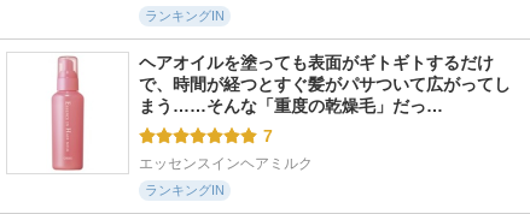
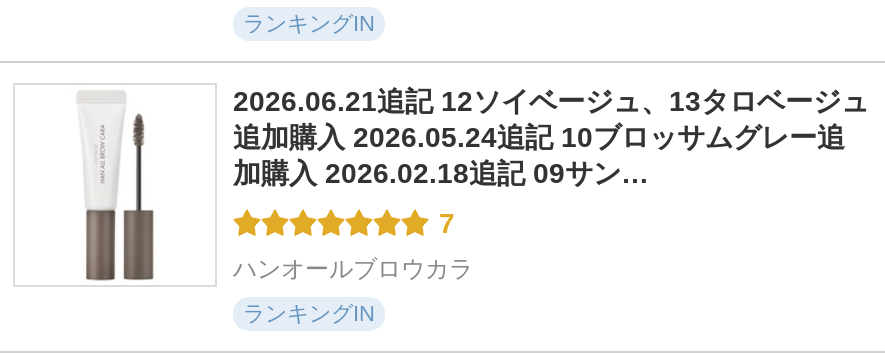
- [image]
- ヘアオイルを塗っても表面がギトギトするだけ
- で、時間が経つとすぐ髪がパサついて広がってし
- まう……そんな「重度の乾燥毛」だっ…
+ [image]
+ 2026.06.21追記 12ソイベージュ、13タロベージュ
+ 追加購入 2026.05.24追記 10ブロッサムグレー追
+ 加購入 2026.02.18追記 09サン…

- エッセンスインヘアミルク
+ ハンオールブロウカラ
